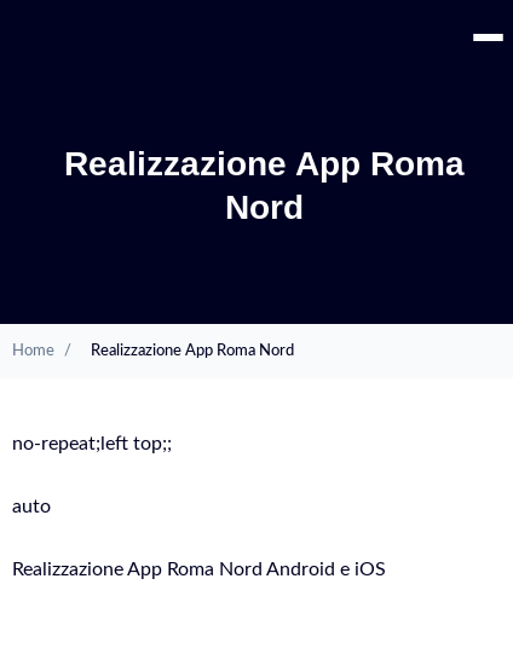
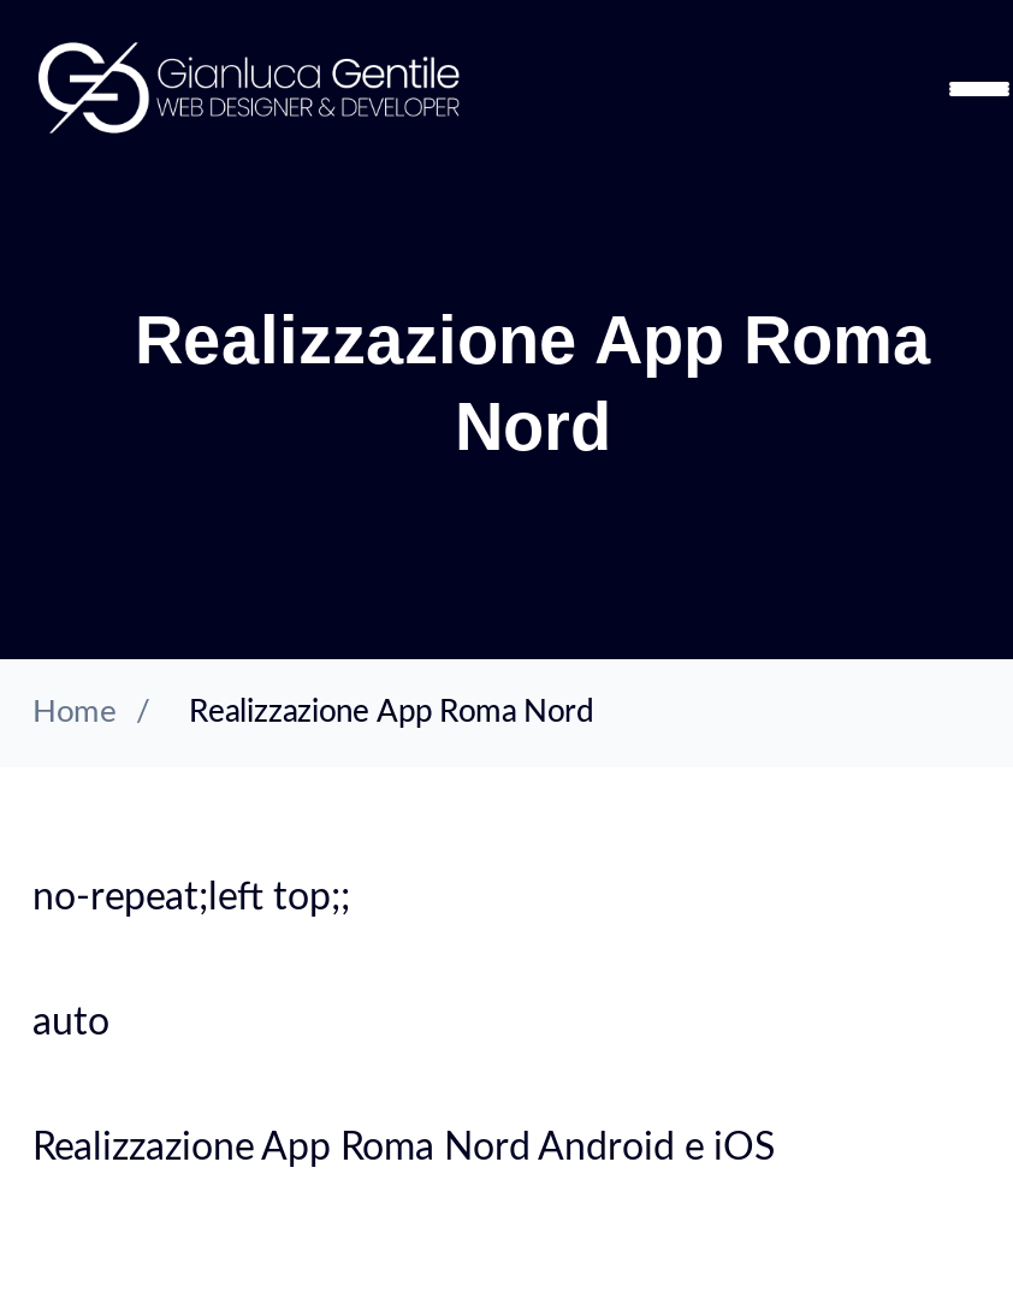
+ [image]
